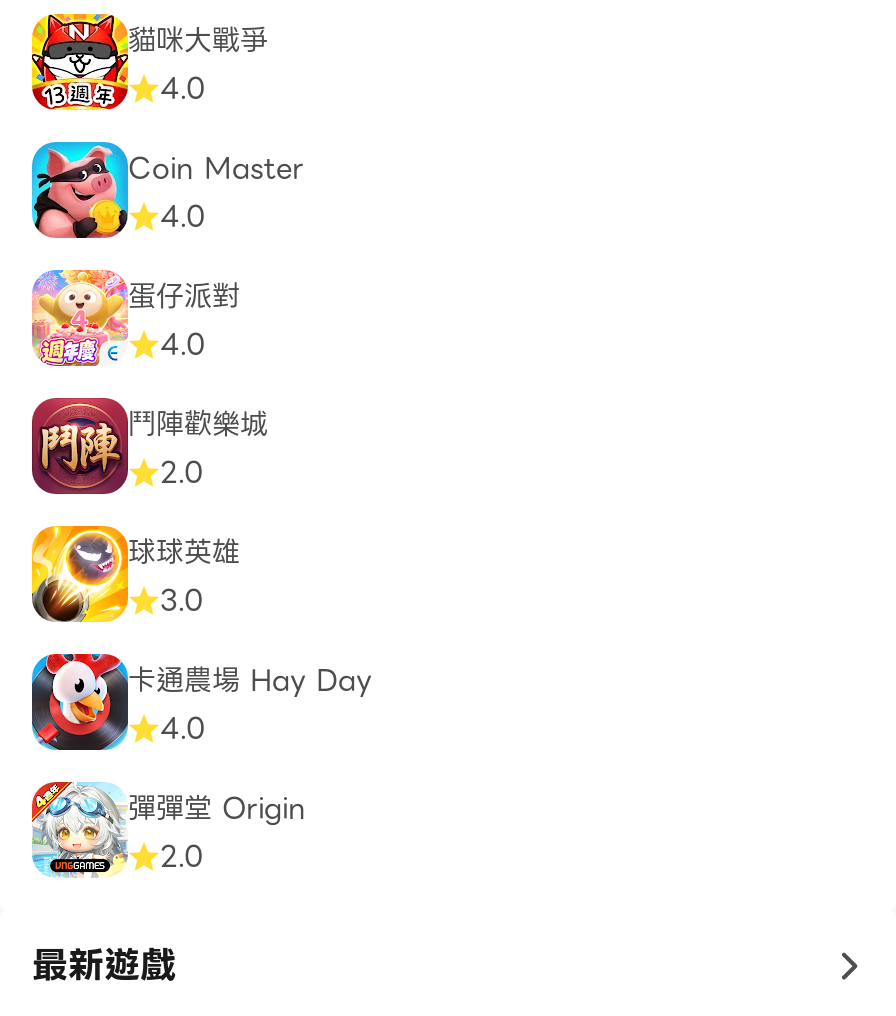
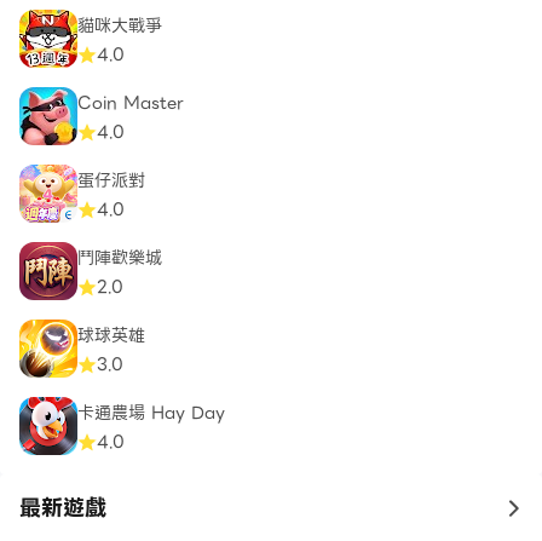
- [image]
- 彈彈堂 Origin
- 2.0
